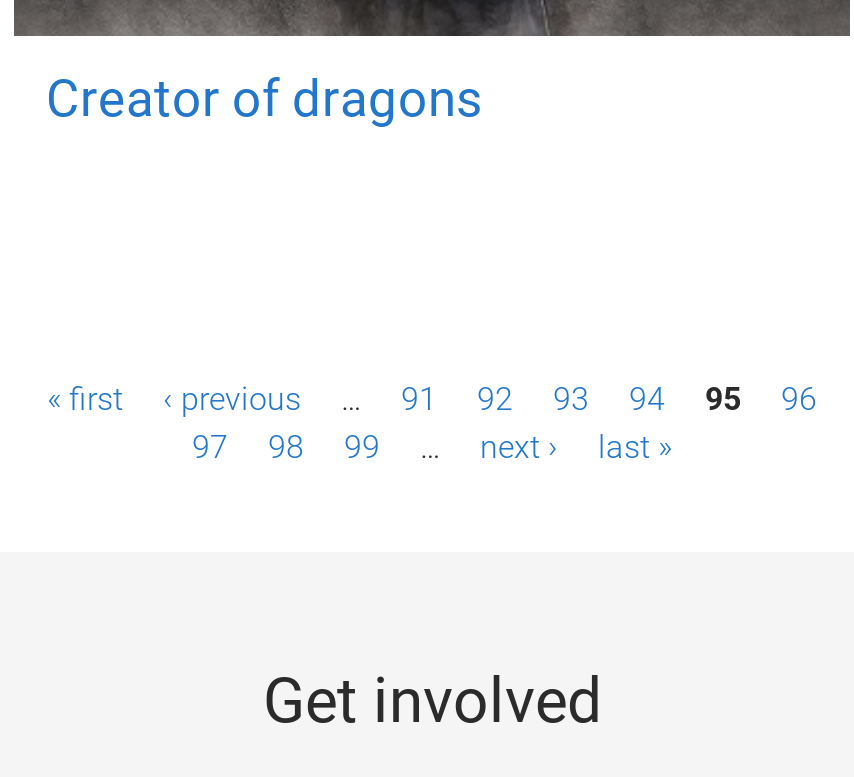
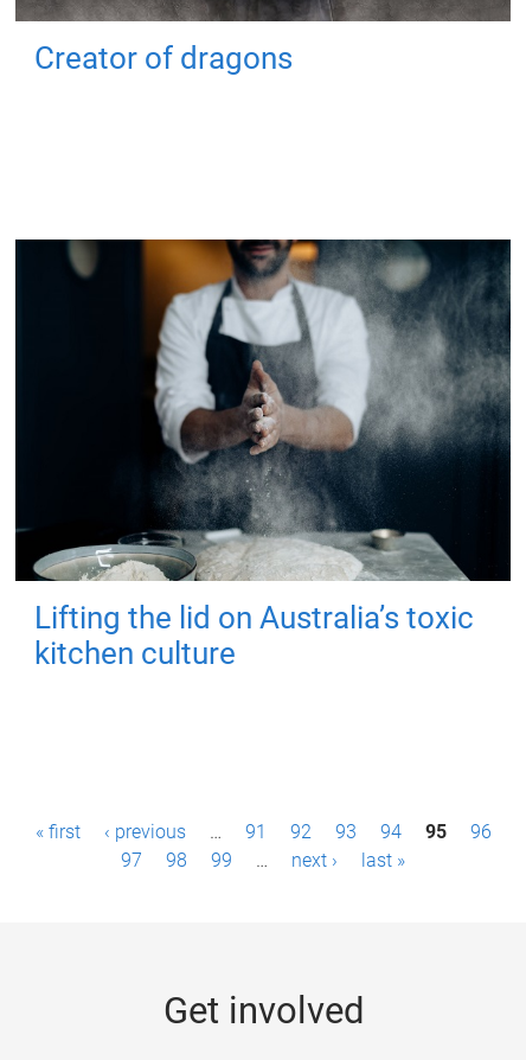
+ [image]
+ Lifting the lid on Australia’s toxic
+ kitchen culture
